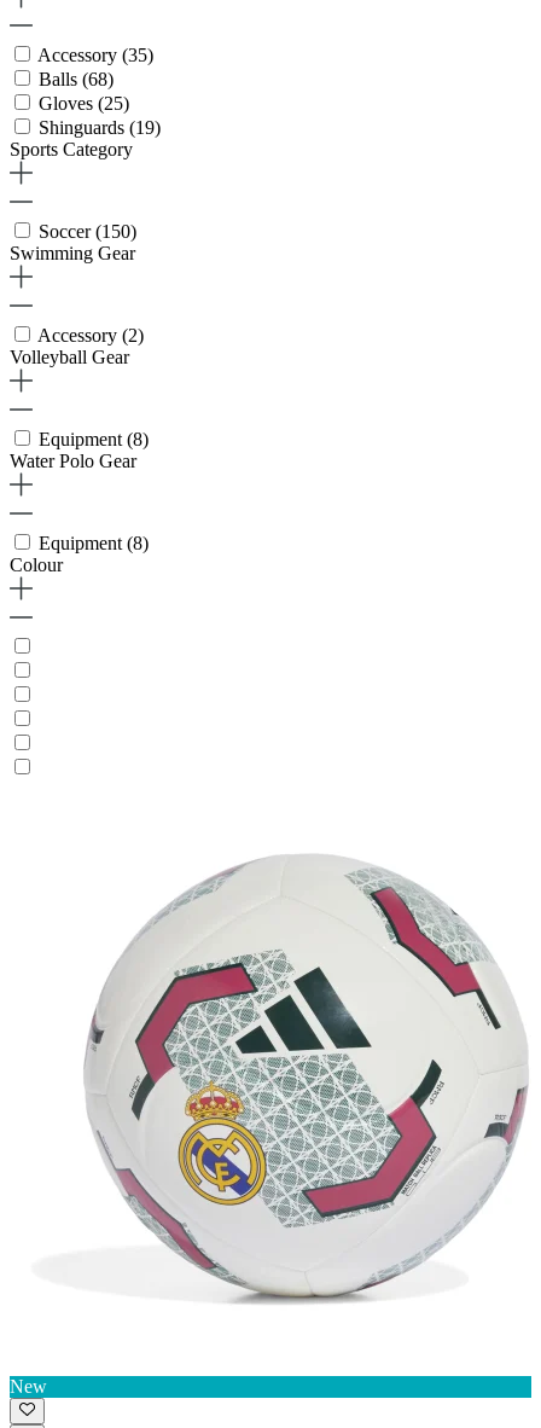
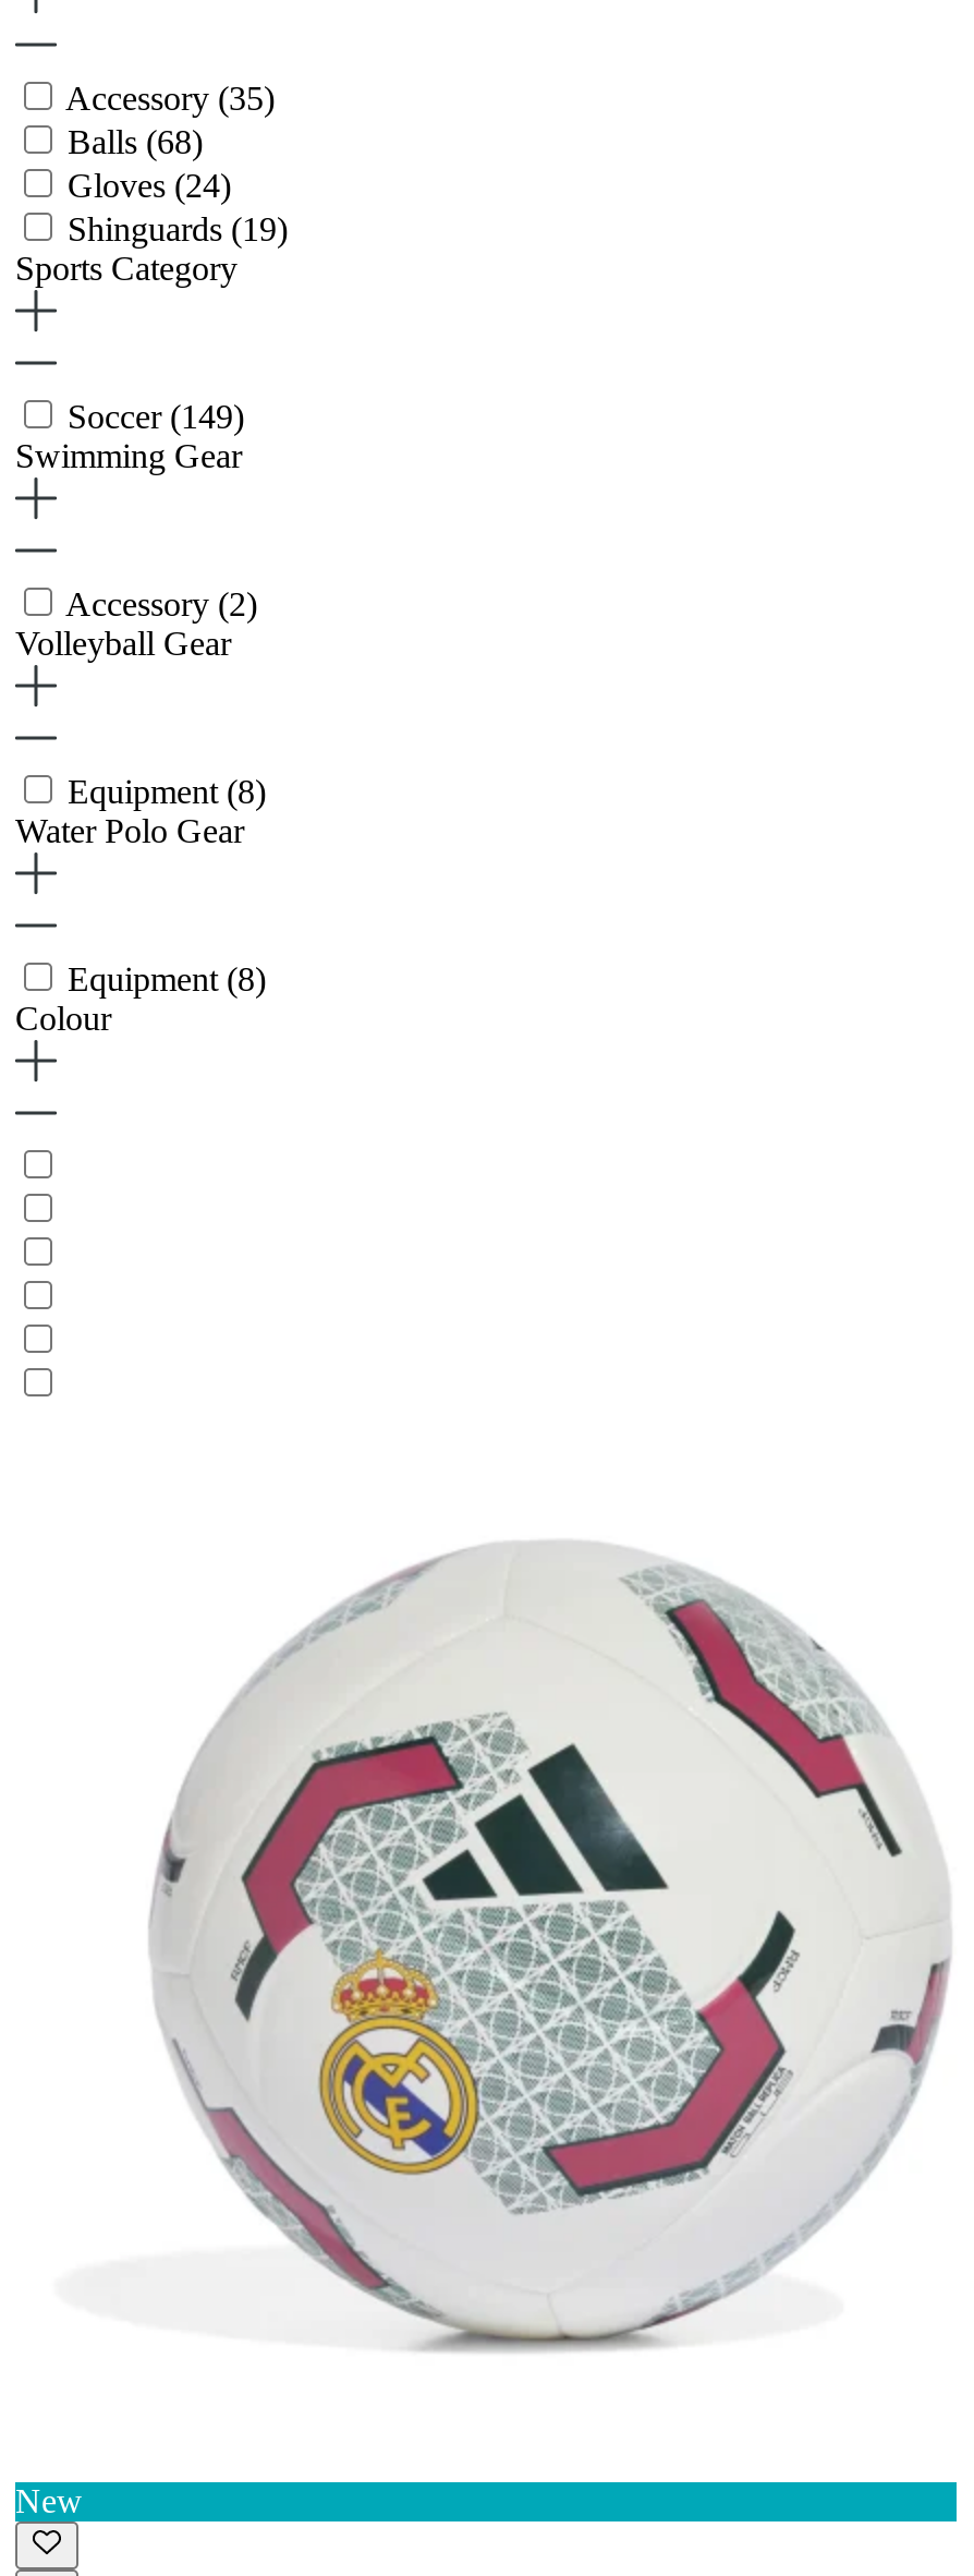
- Gloves (25)
+ Gloves (24)

- Soccer (150)
+ Soccer (149)
